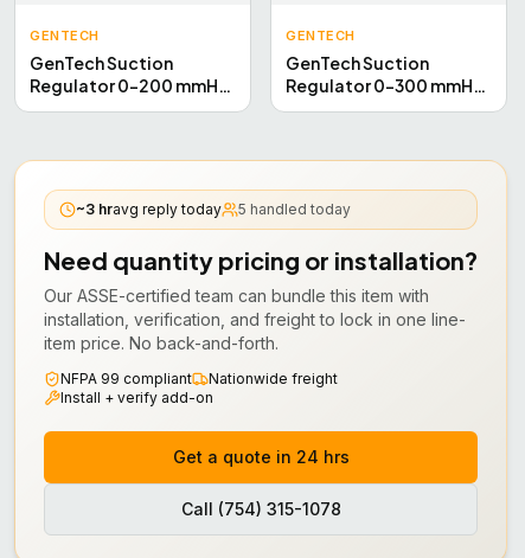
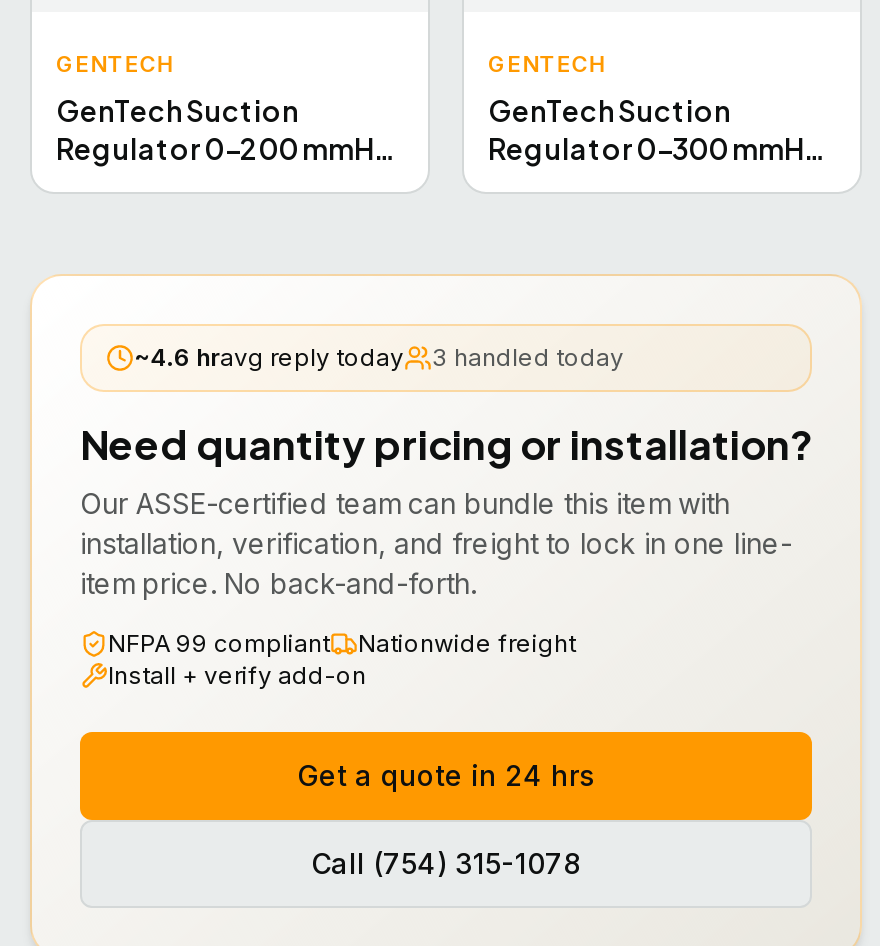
- ~3 hravg reply today
+ ~4.6 hravg reply today

- 5 handled today
+ 3 handled today
